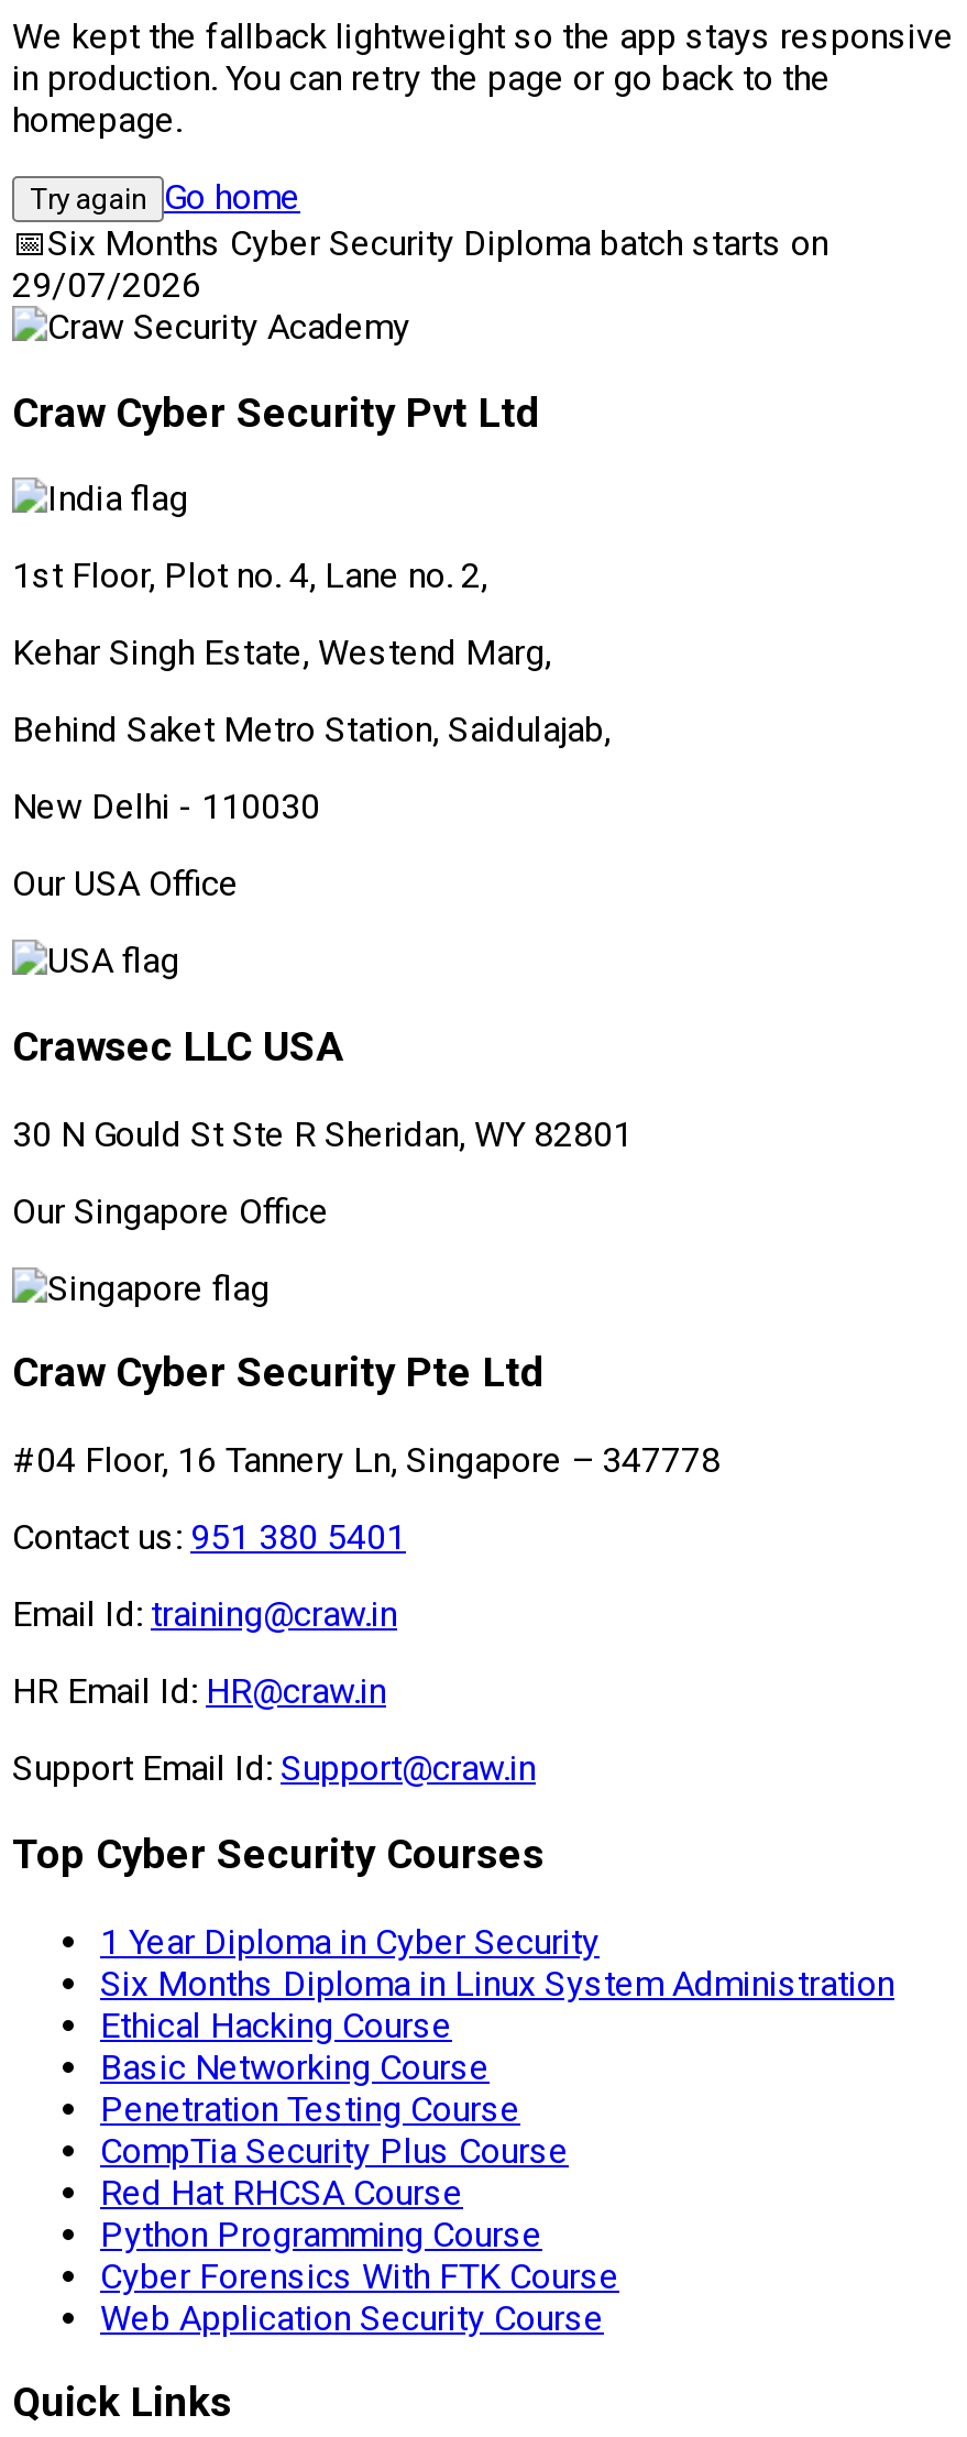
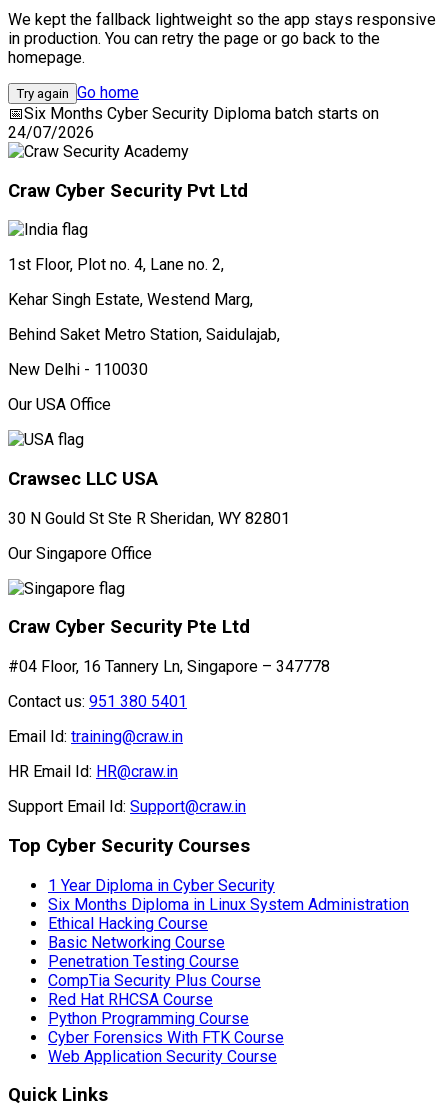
- 29/07/2026
+ 24/07/2026
